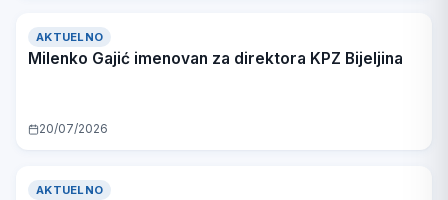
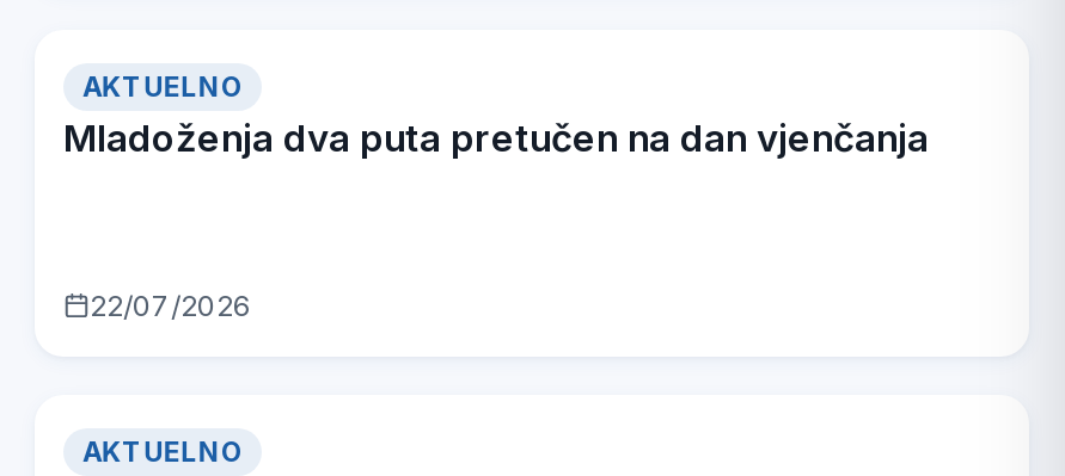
- Milenko Gajić imenovan za direktora KPZ Bijeljina
+ Mladoženja dva puta pretučen na dan vjenčanja

- 20/07/2026
+ 22/07/2026
